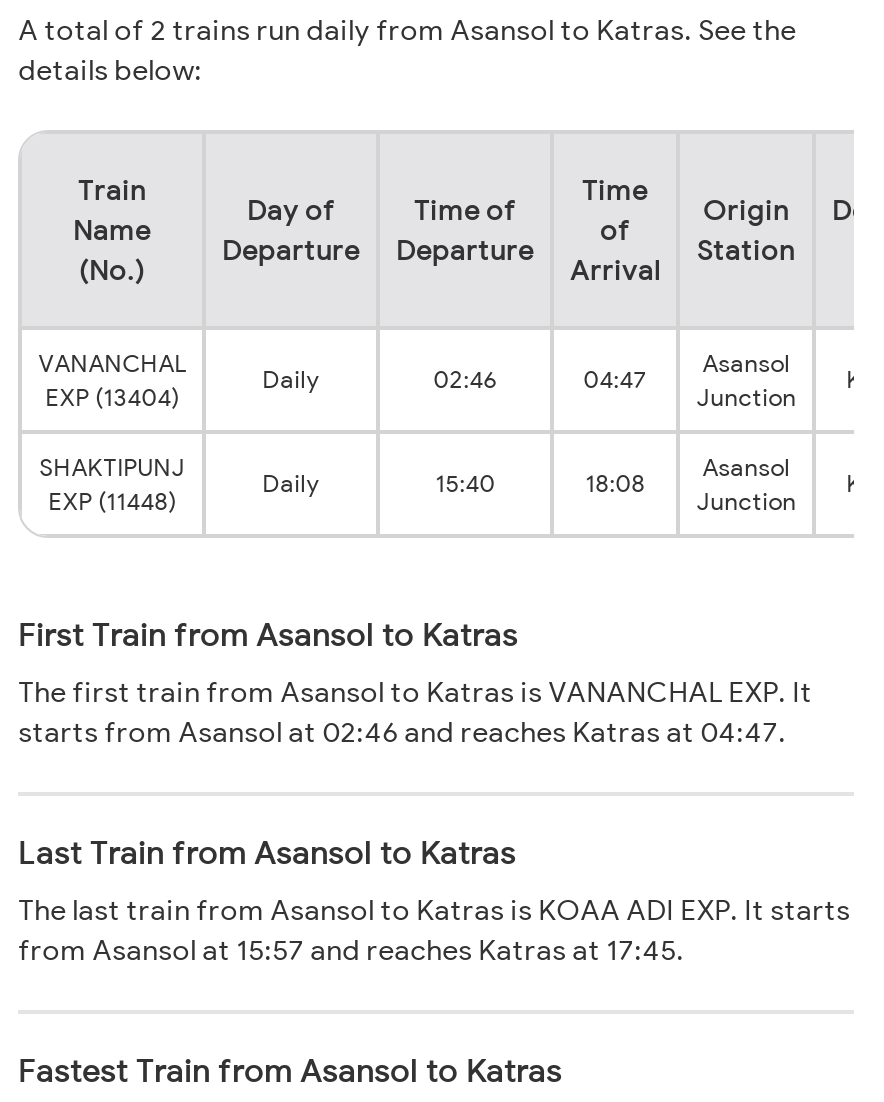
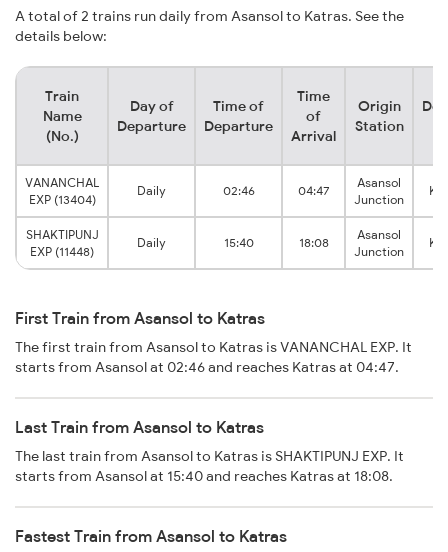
- The last train from Asansol to Katras is KOAA ADI EXP. It starts
- from Asansol at 15:57 and reaches Katras at 17:45.
+ The last train from Asansol to Katras is SHAKTIPUNJ EXP. It
+ starts from Asansol at 15:40 and reaches Katras at 18:08.
